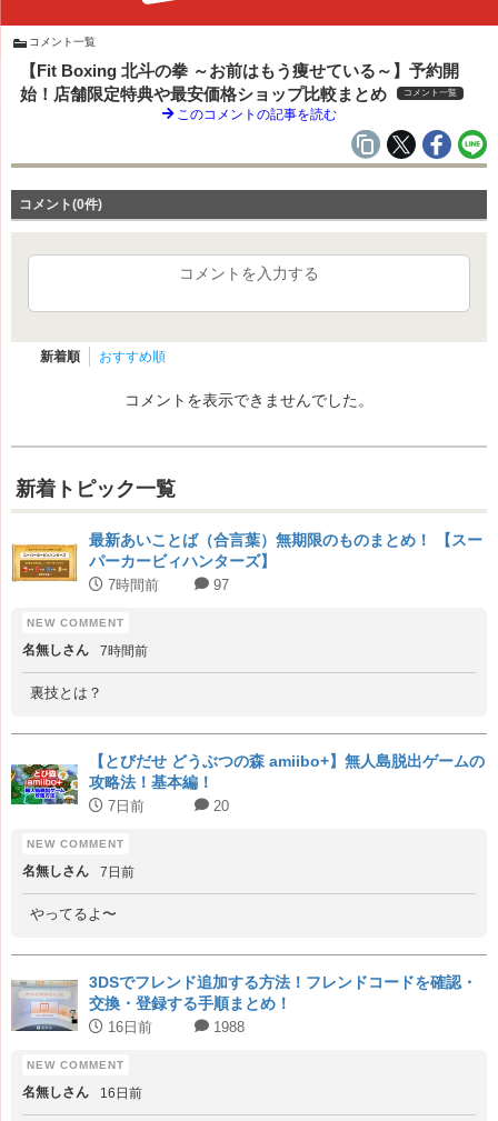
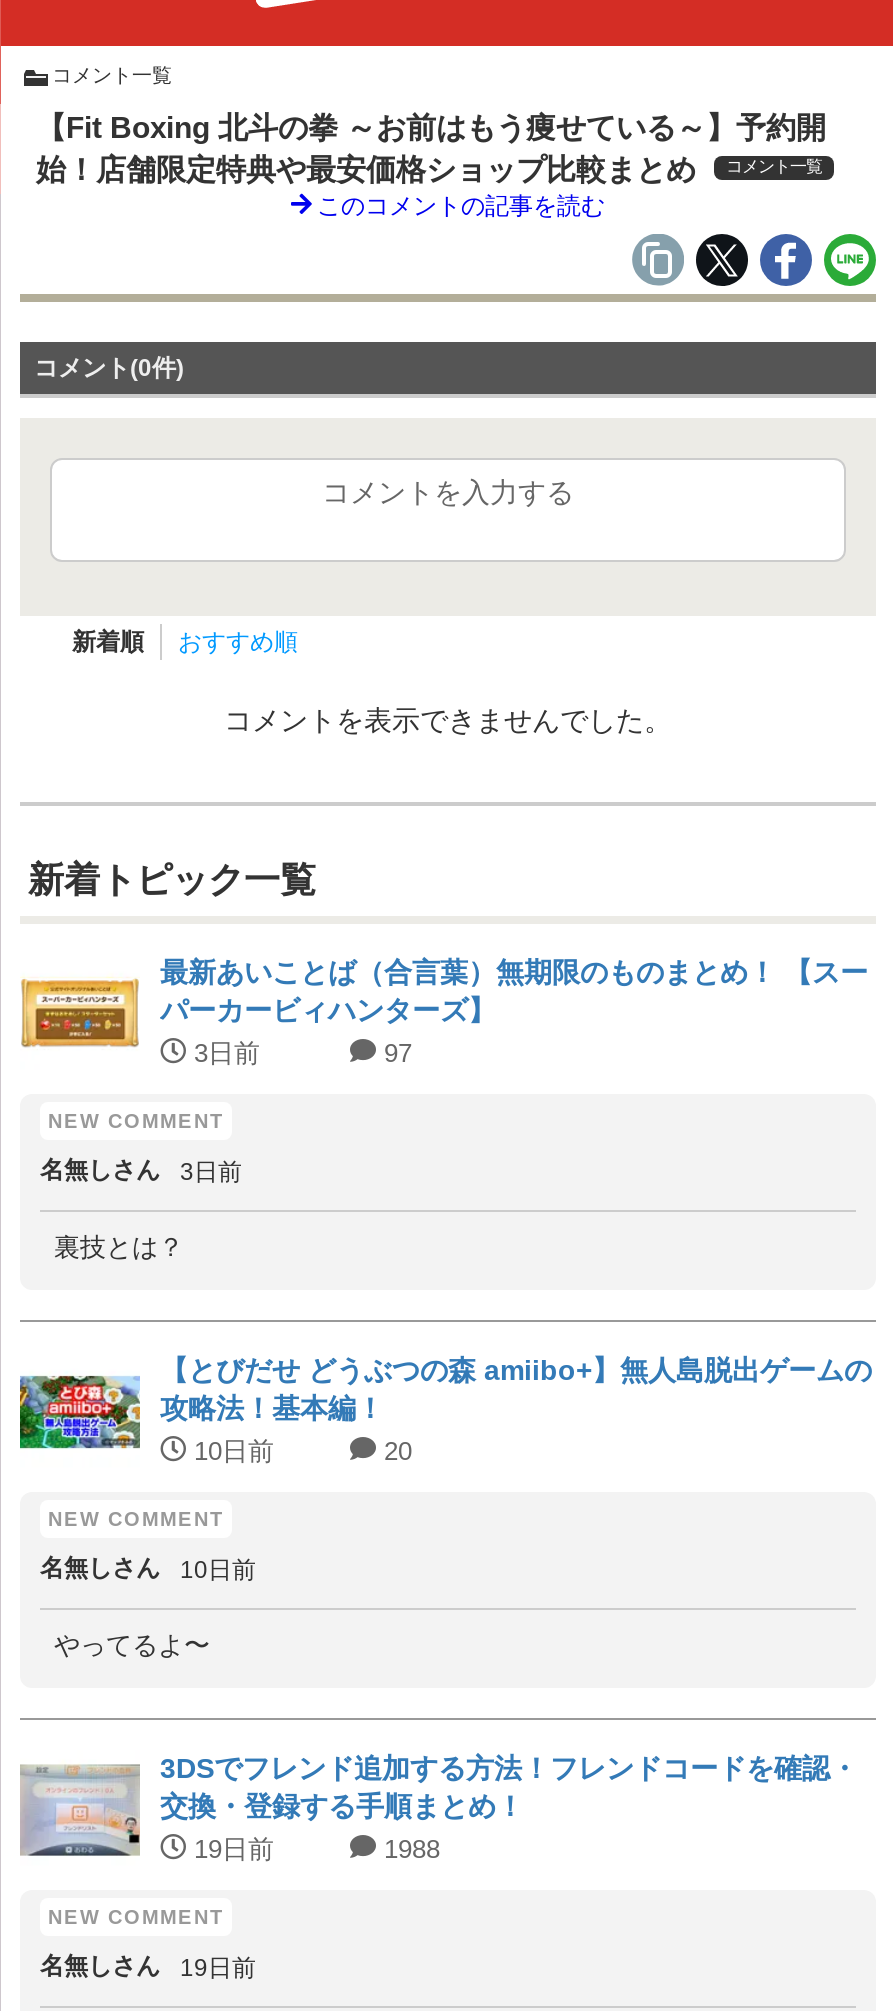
- 7時間前
+ 3日前

- 名無しさん 7時間前
+ 名無しさん 3日前

- 7日前
+ 10日前

- 名無しさん 7日前
+ 名無しさん 10日前

- 16日前
+ 19日前

- 名無しさん 16日前
+ 名無しさん 19日前
